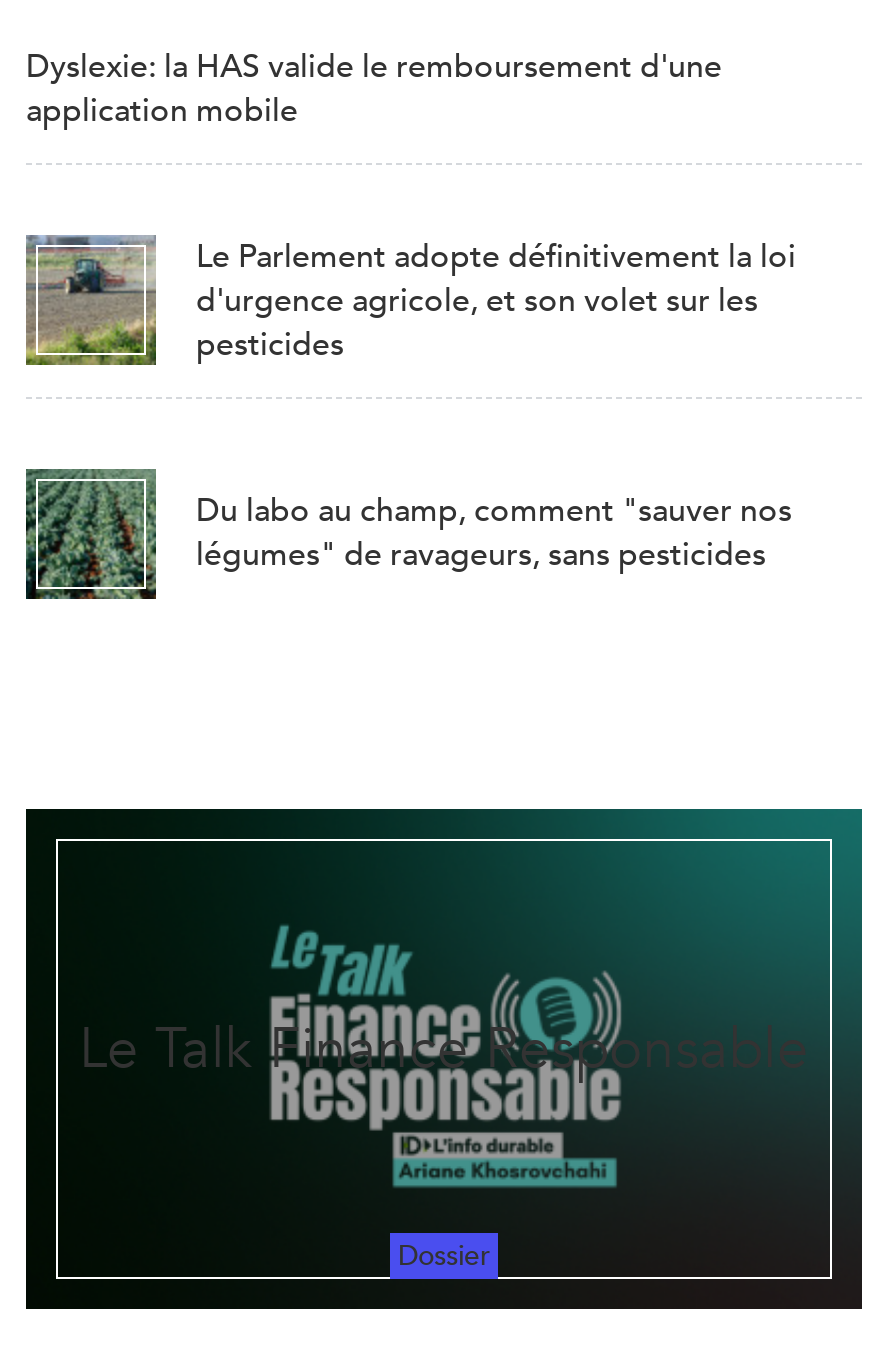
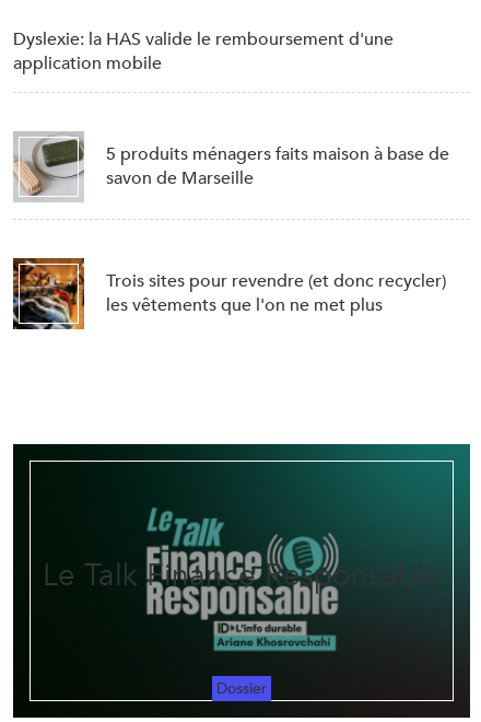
- [image]
- Le Parlement adopte définitivement la loi
- d'urgence agricole, et son volet sur les
- pesticides
+ [image]
+ 5 produits ménagers faits maison à base de
+ savon de Marseille

- [image]
- Du labo au champ, comment "sauver nos
- légumes" de ravageurs, sans pesticides
+ [image]
+ Trois sites pour revendre (et donc recycler)
+ les vêtements que l'on ne met plus
